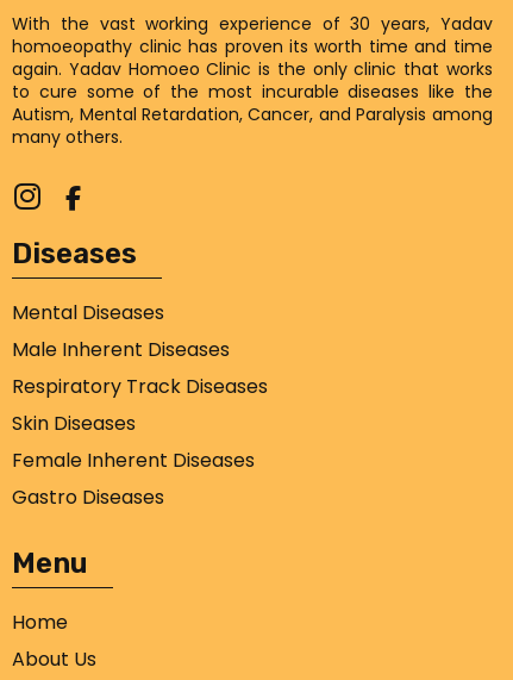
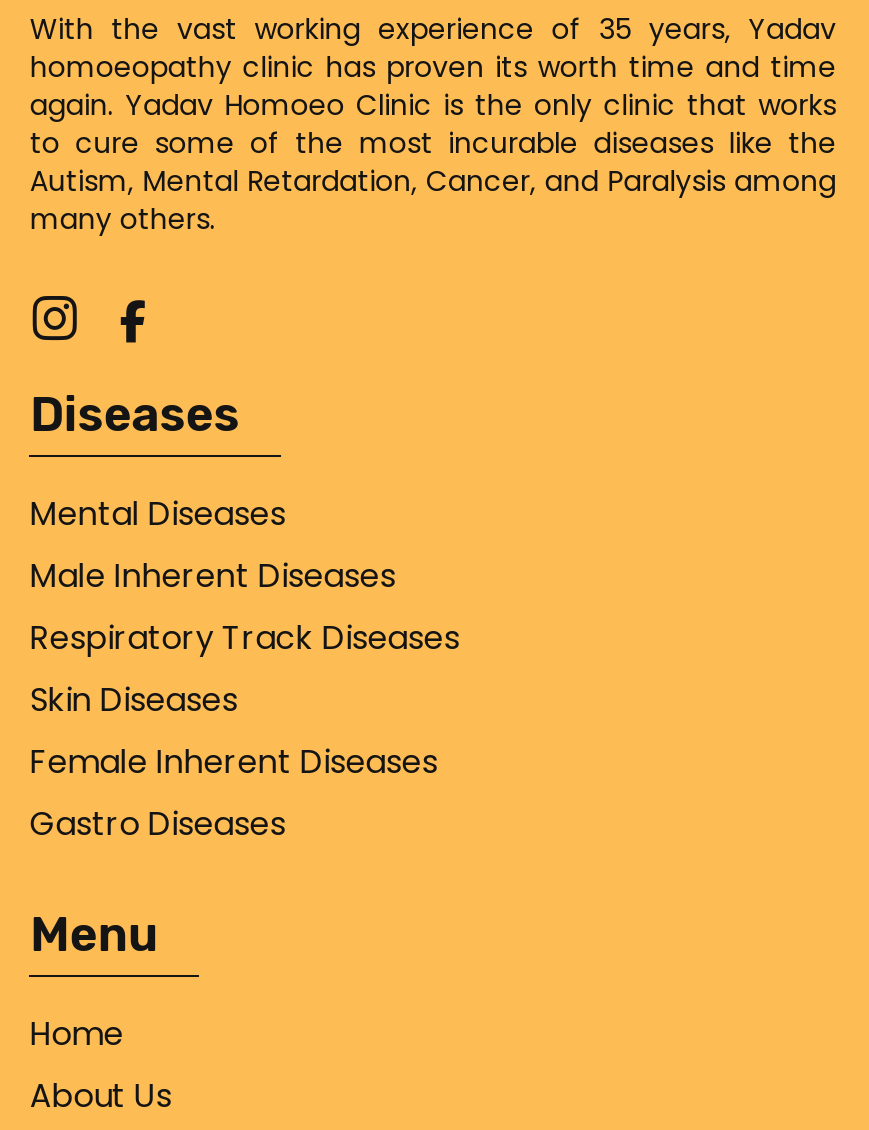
- With the vast working experience of 30 years, Yadav
+ With the vast working experience of 35 years, Yadav
